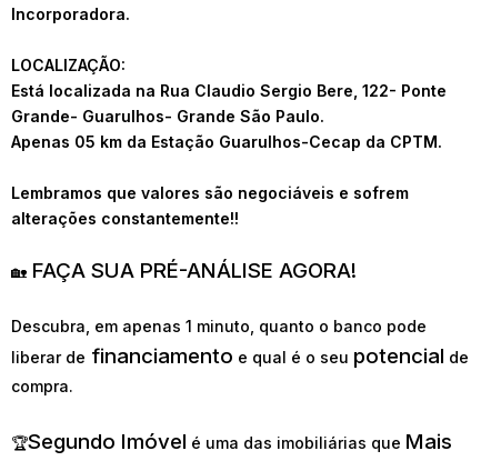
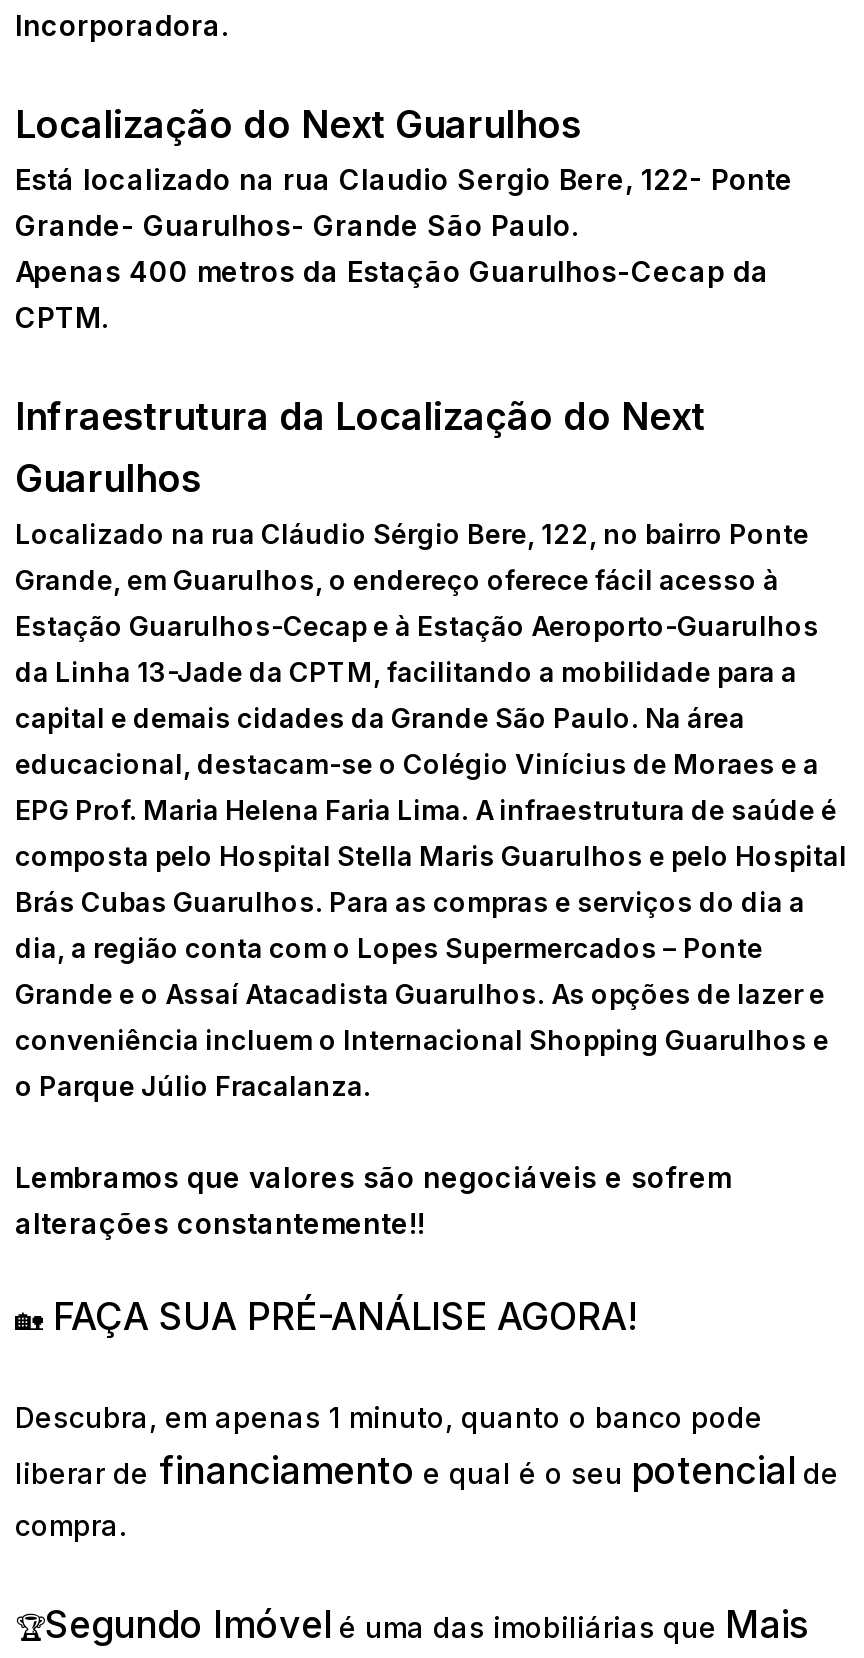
- LOCALIZAÇÃO:
- Está localizada na Rua Claudio Sergio Bere, 122- Ponte
+ Localização do Next Guarulhos
+ Está localizado na rua Claudio Sergio Bere, 122- Ponte

- Apenas 05 km da Estação Guarulhos-Cecap da CPTM.
+ Apenas 400 metros da Estação Guarulhos-Cecap da
+ CPTM.
+ Infraestrutura da Localização do Next
+ Guarulhos
+ Localizado na rua Cláudio Sérgio Bere, 122, no bairro Ponte
+ Grande, em Guarulhos, o endereço oferece fácil acesso à
+ Estação Guarulhos-Cecap e à Estação Aeroporto-Guarulhos
+ da Linha 13-Jade da CPTM, facilitando a mobilidade para a
+ capital e demais cidades da Grande São Paulo. Na área
+ educacional, destacam-se o Colégio Vinícius de Moraes e a
+ EPG Prof. Maria Helena Faria Lima. A infraestrutura de saúde é
+ composta pelo Hospital Stella Maris Guarulhos e pelo Hospital
+ Brás Cubas Guarulhos. Para as compras e serviços do dia a
+ dia, a região conta com o Lopes Supermercados – Ponte
+ Grande e o Assaí Atacadista Guarulhos. As opções de lazer e
+ conveniência incluem o Internacional Shopping Guarulhos e
+ o Parque Júlio Fracalanza.
